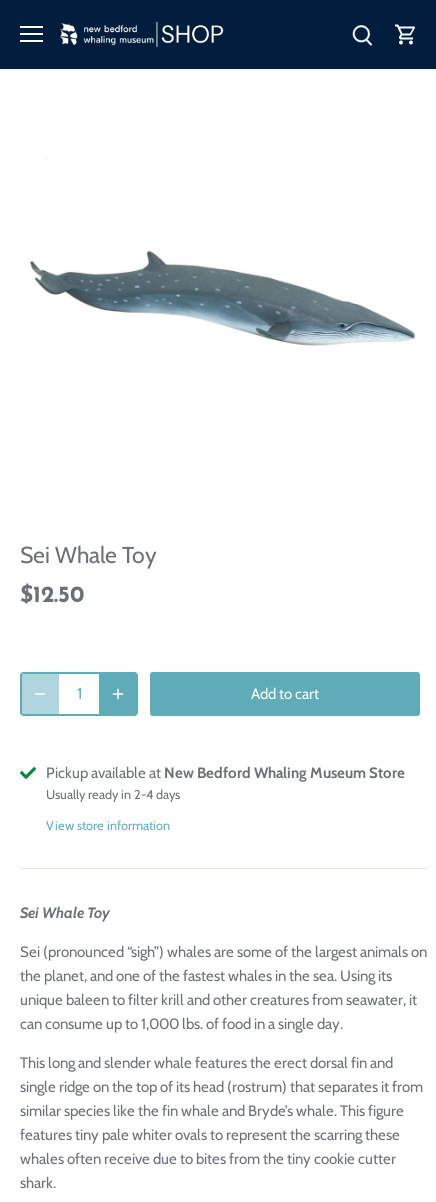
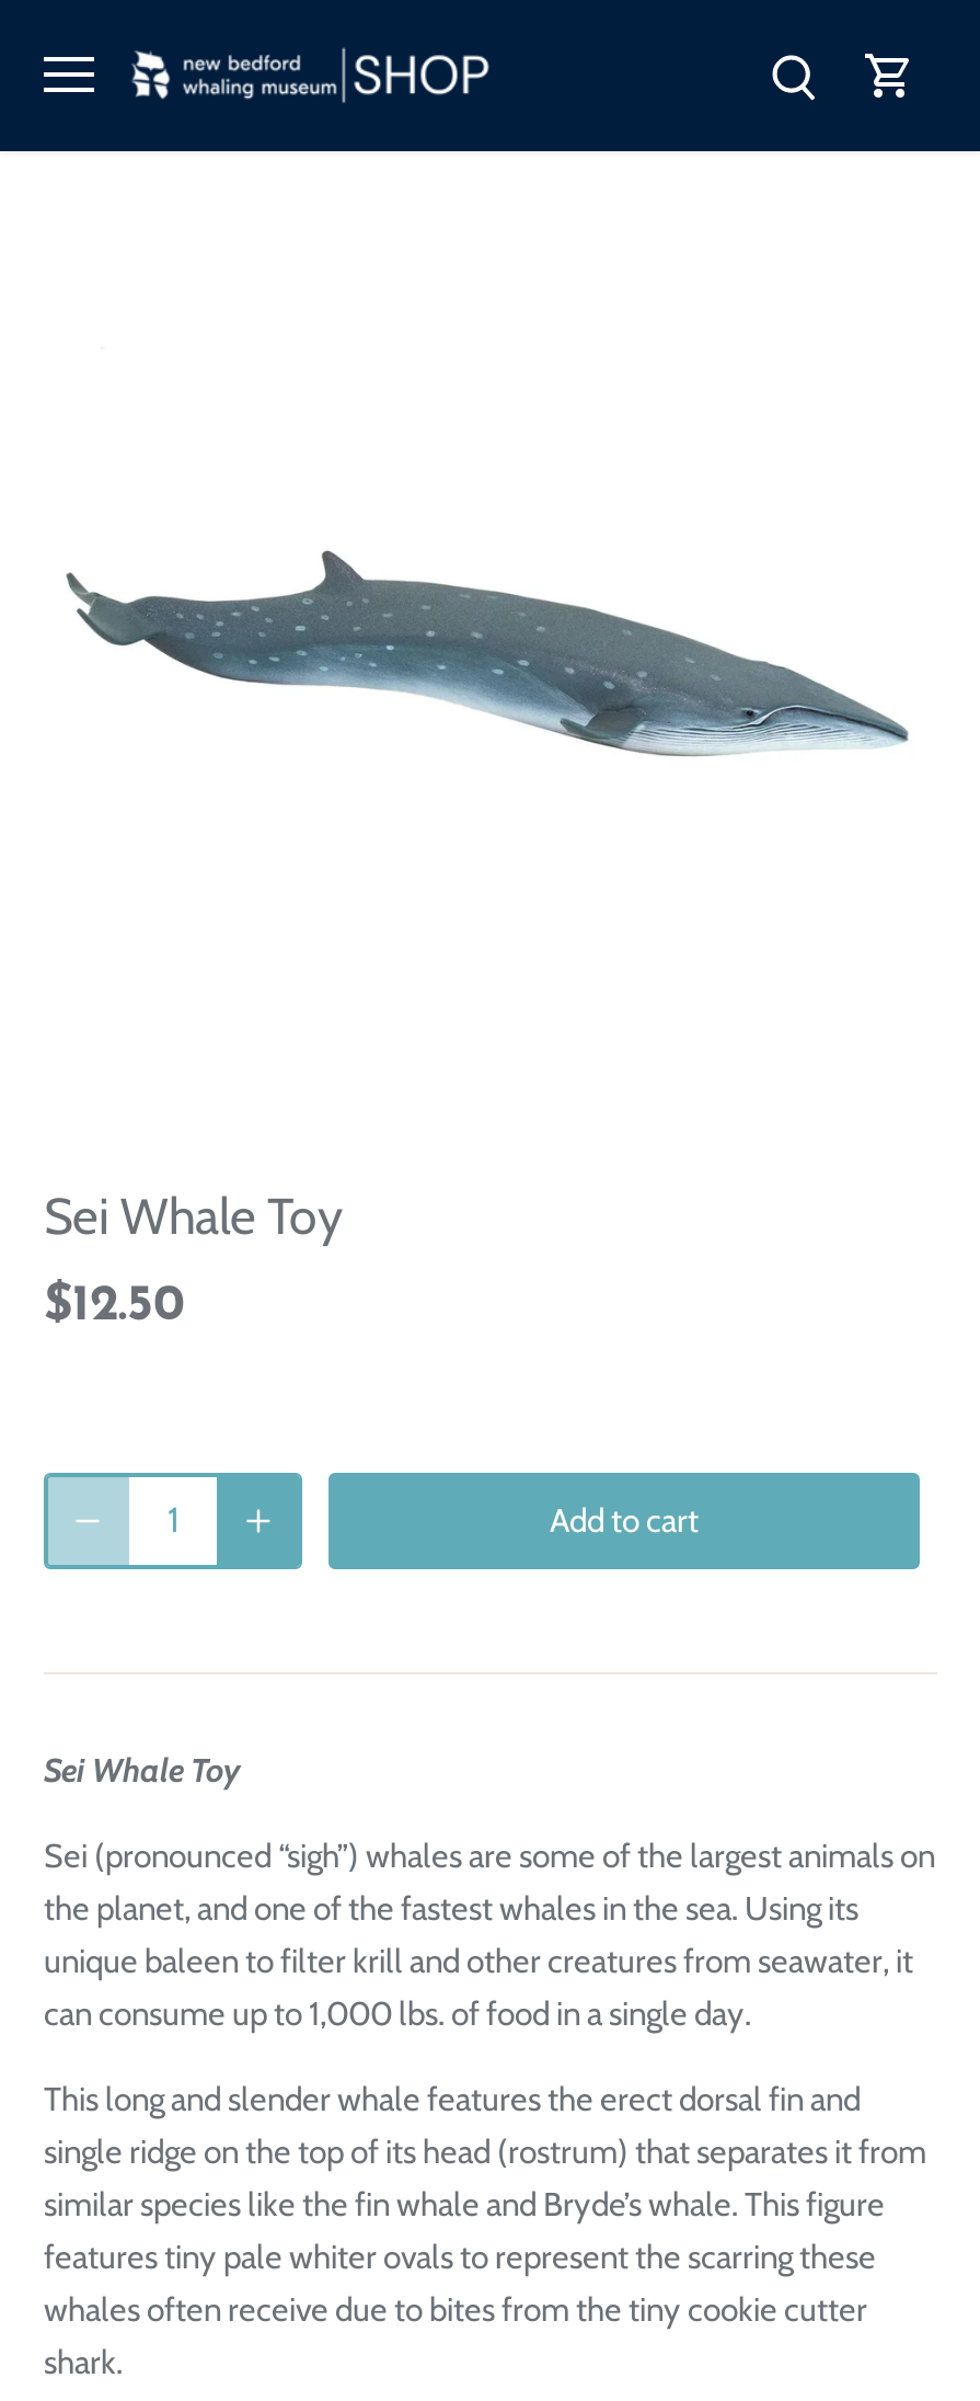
- Pickup available at New Bedford Whaling Museum Store
- Usually ready in 2-4 days
- View store information
